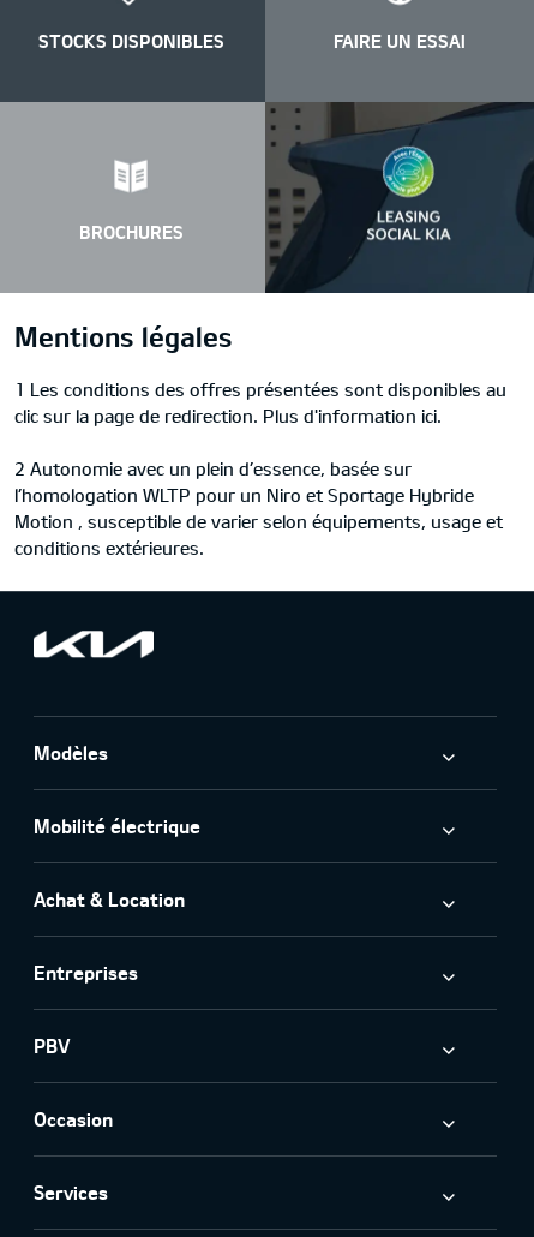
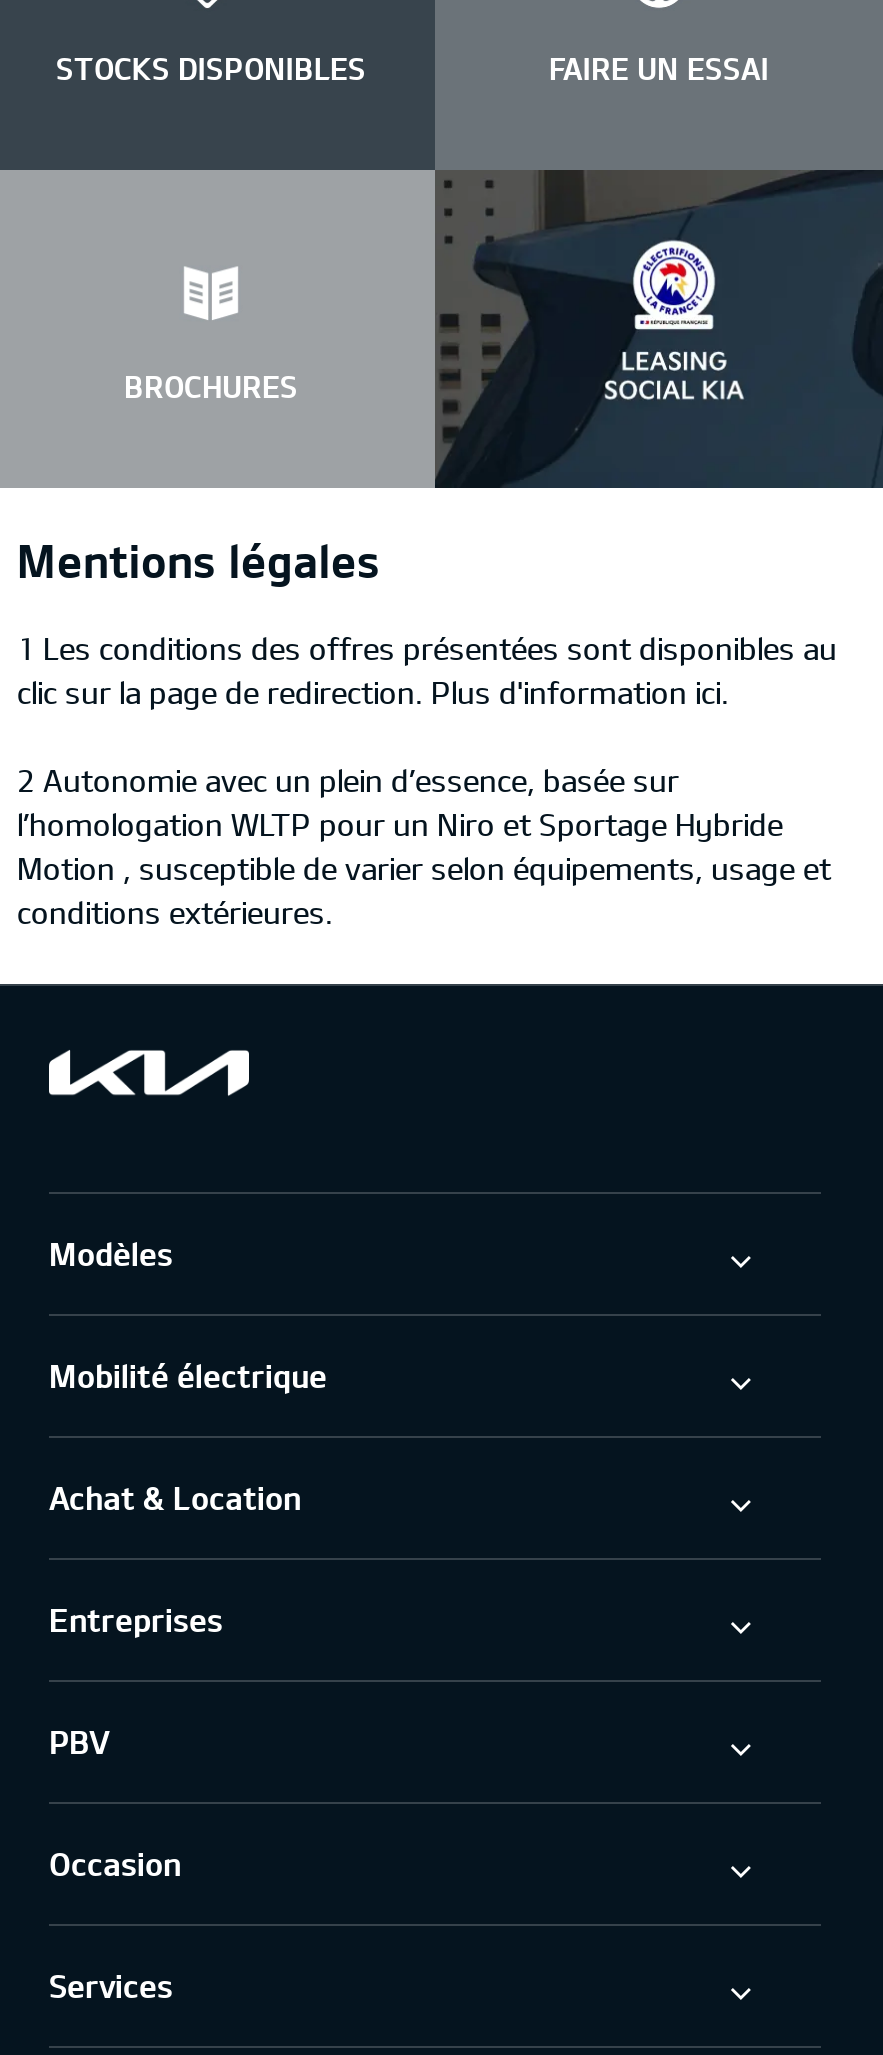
- [image]
+ [image]
